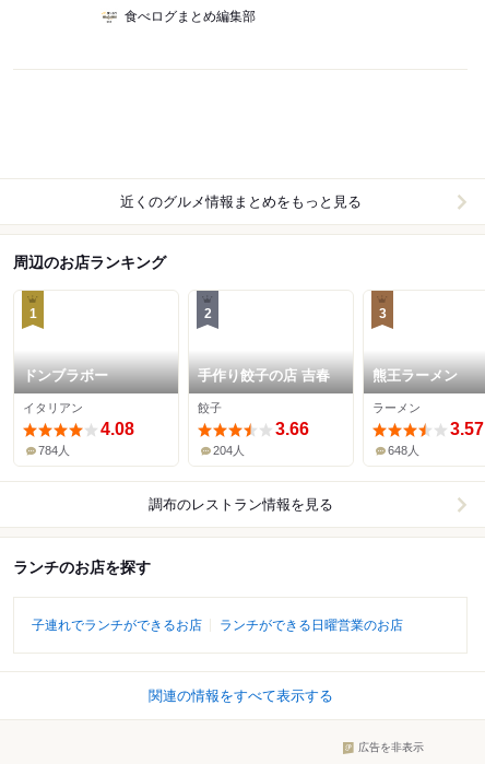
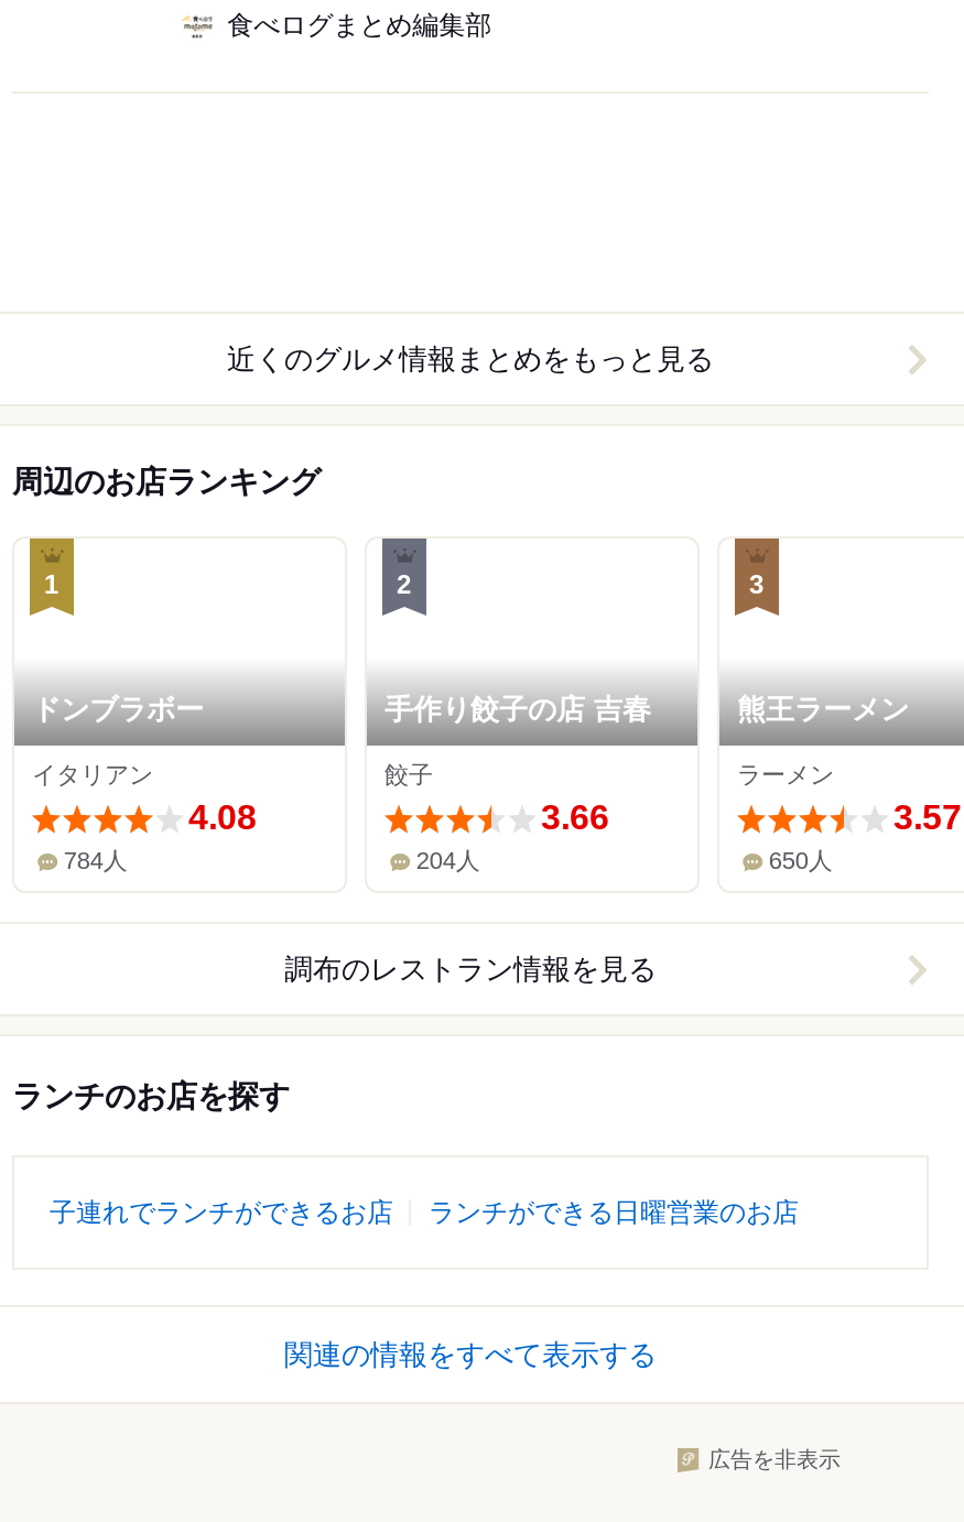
- 648人
+ 650人
